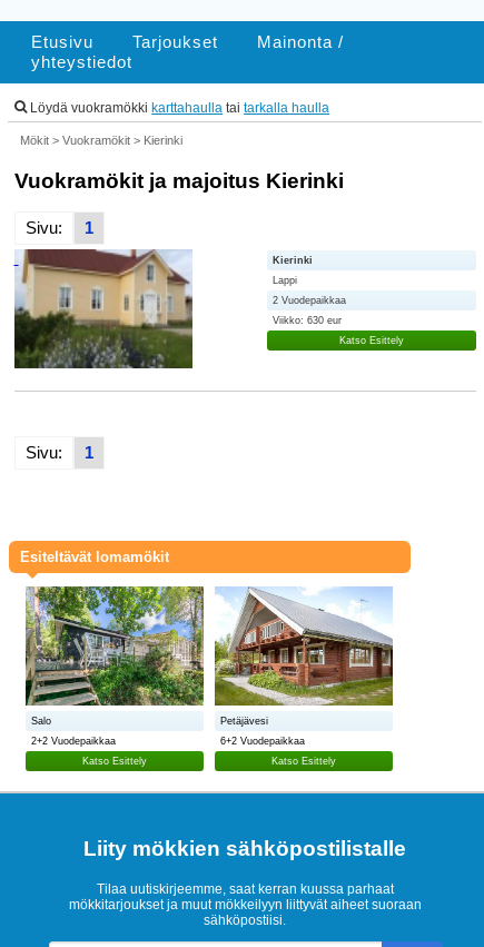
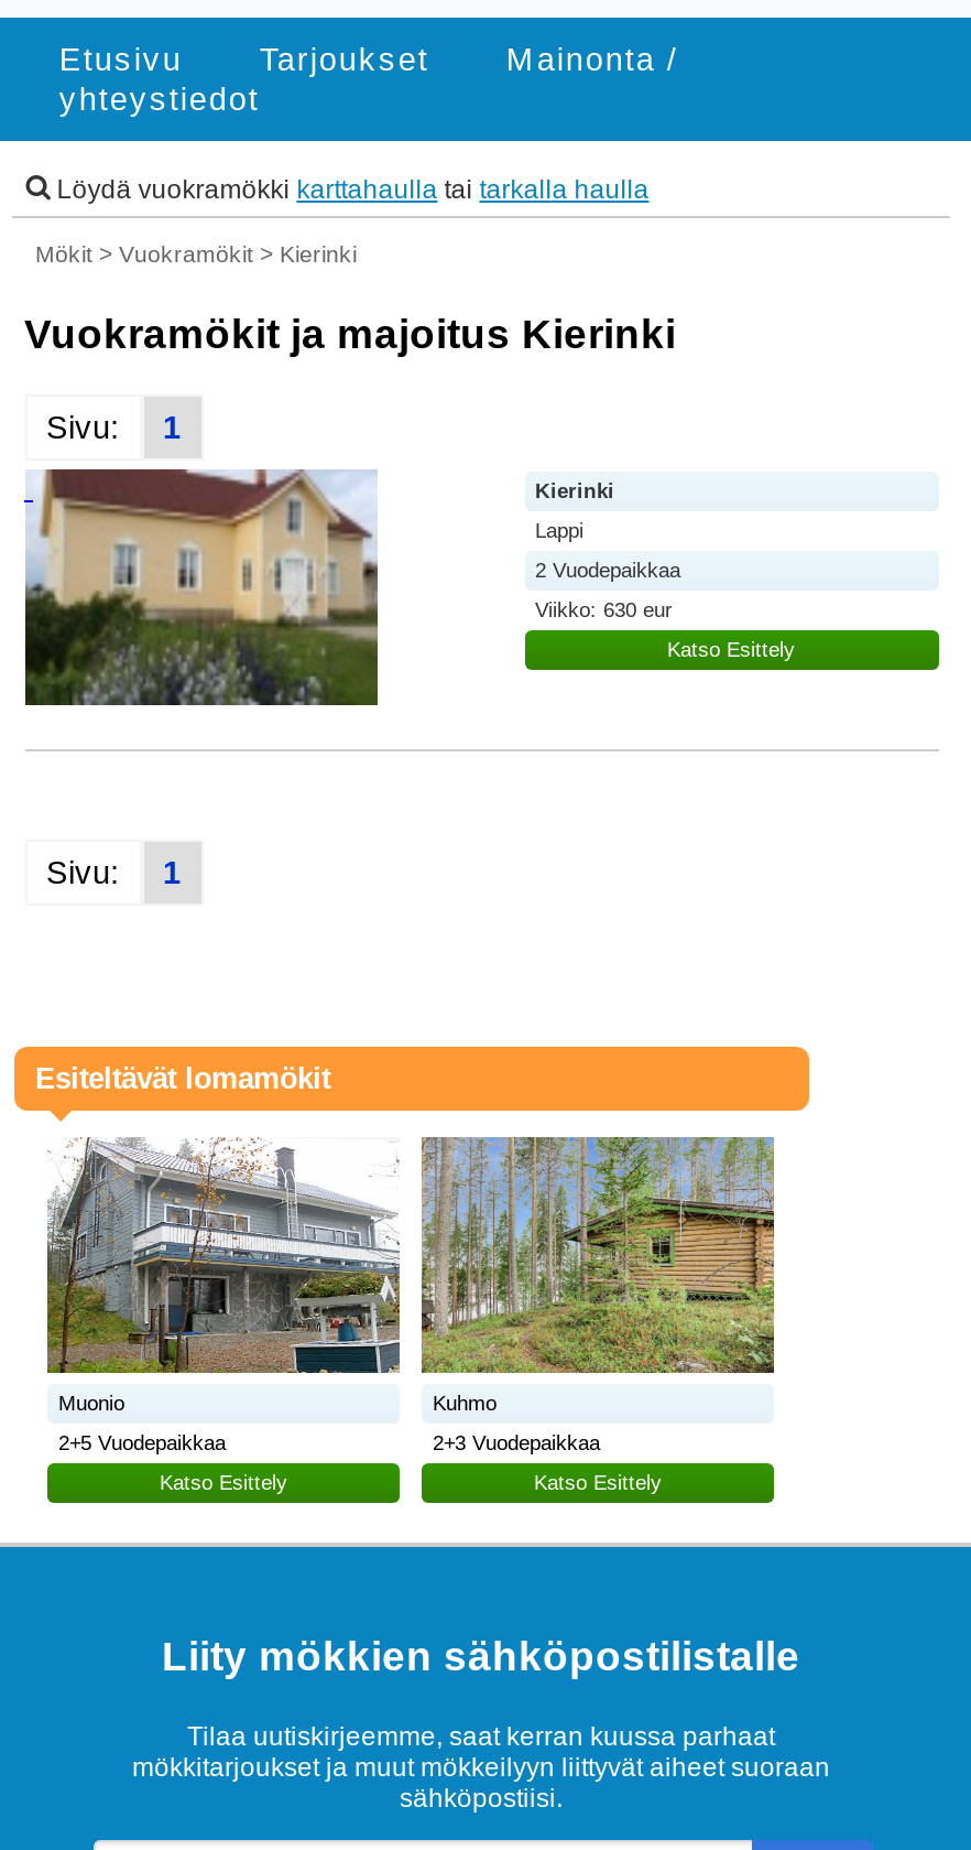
- [image]
- Salo
+ [image]
+ Muonio

- [image]
- Petäjävesi
+ [image]
+ Kuhmo

- 2+2 Vuodepaikkaa
+ 2+5 Vuodepaikkaa

- 6+2 Vuodepaikkaa
+ 2+3 Vuodepaikkaa
